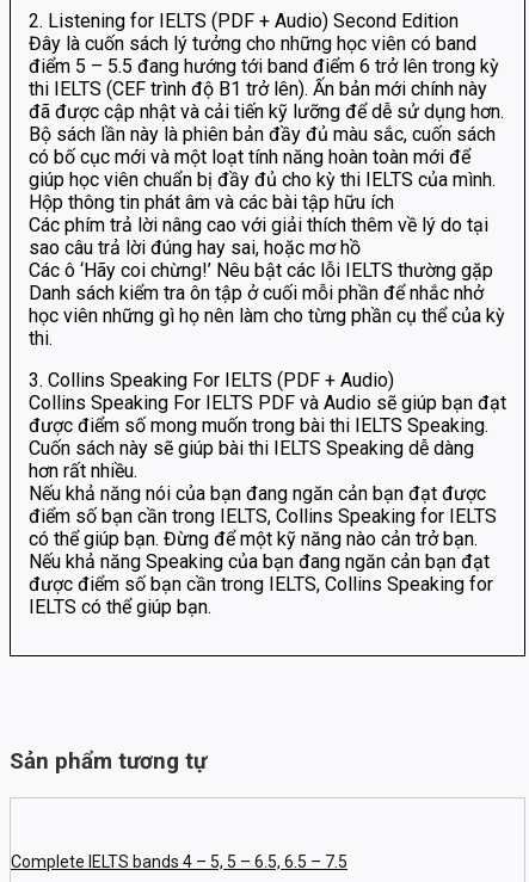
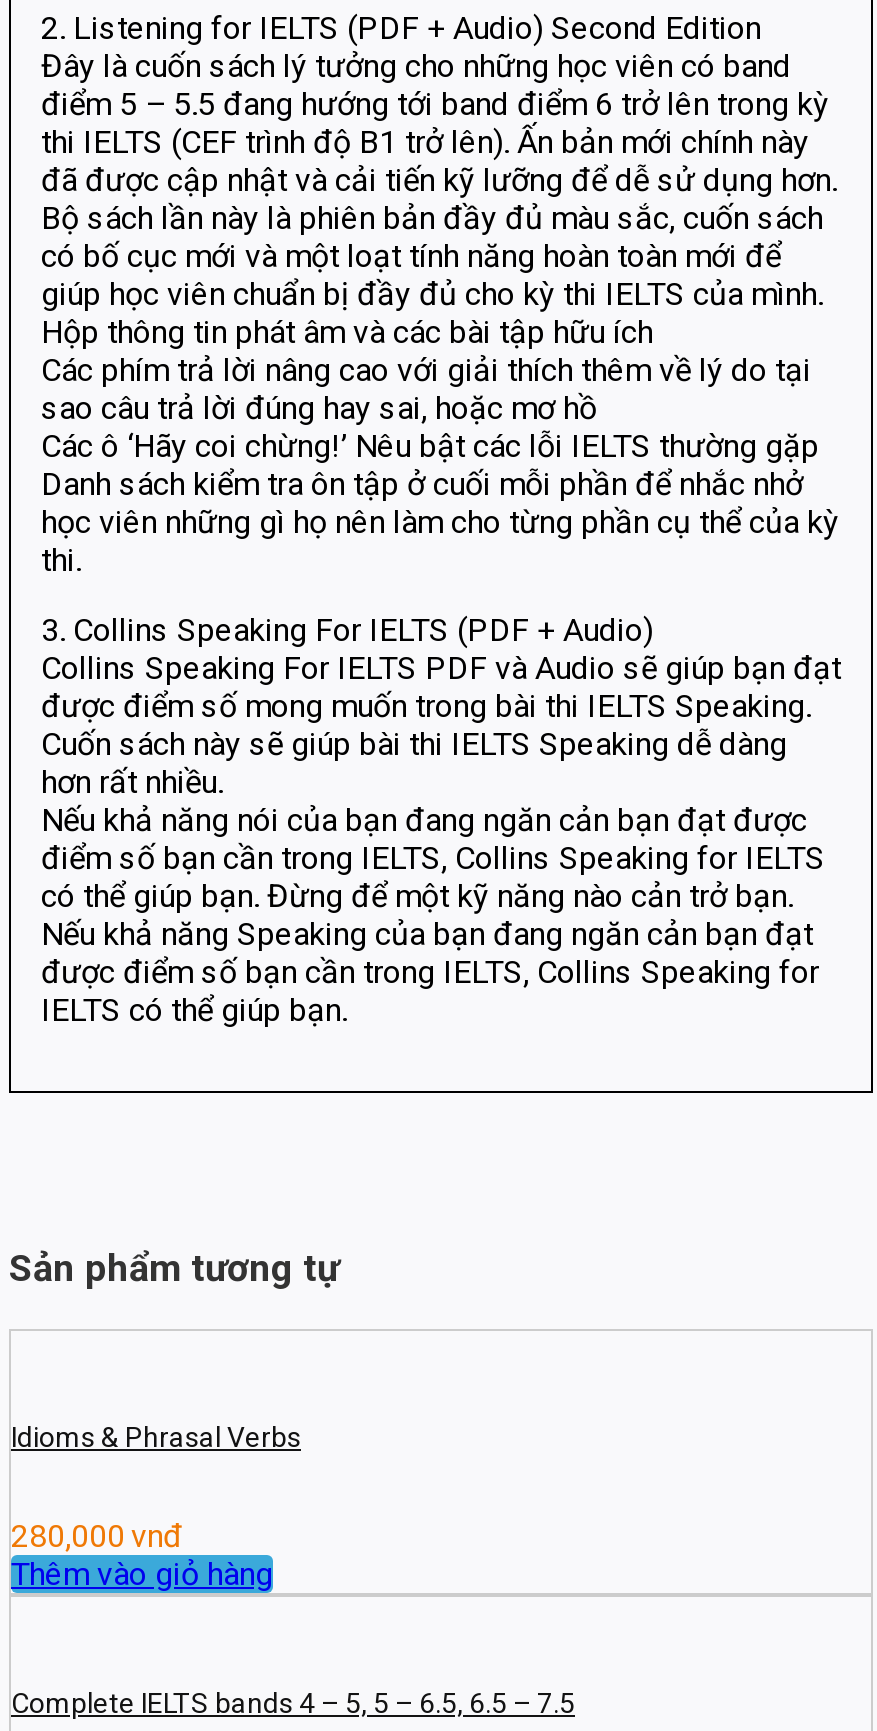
+ Idioms & Phrasal Verbs
+ 280,000 vnđ
+ Thêm vào giỏ hàng
